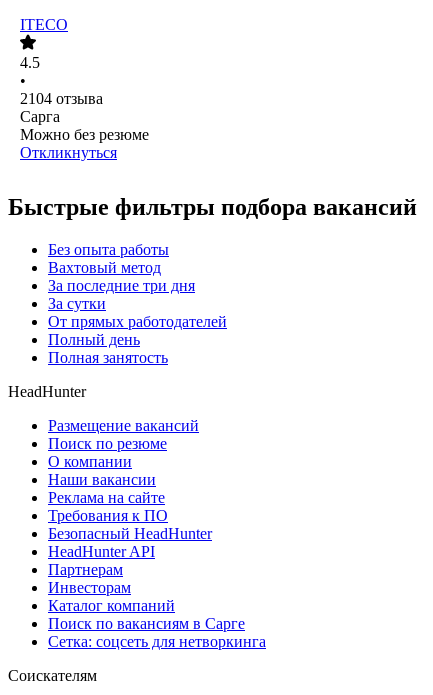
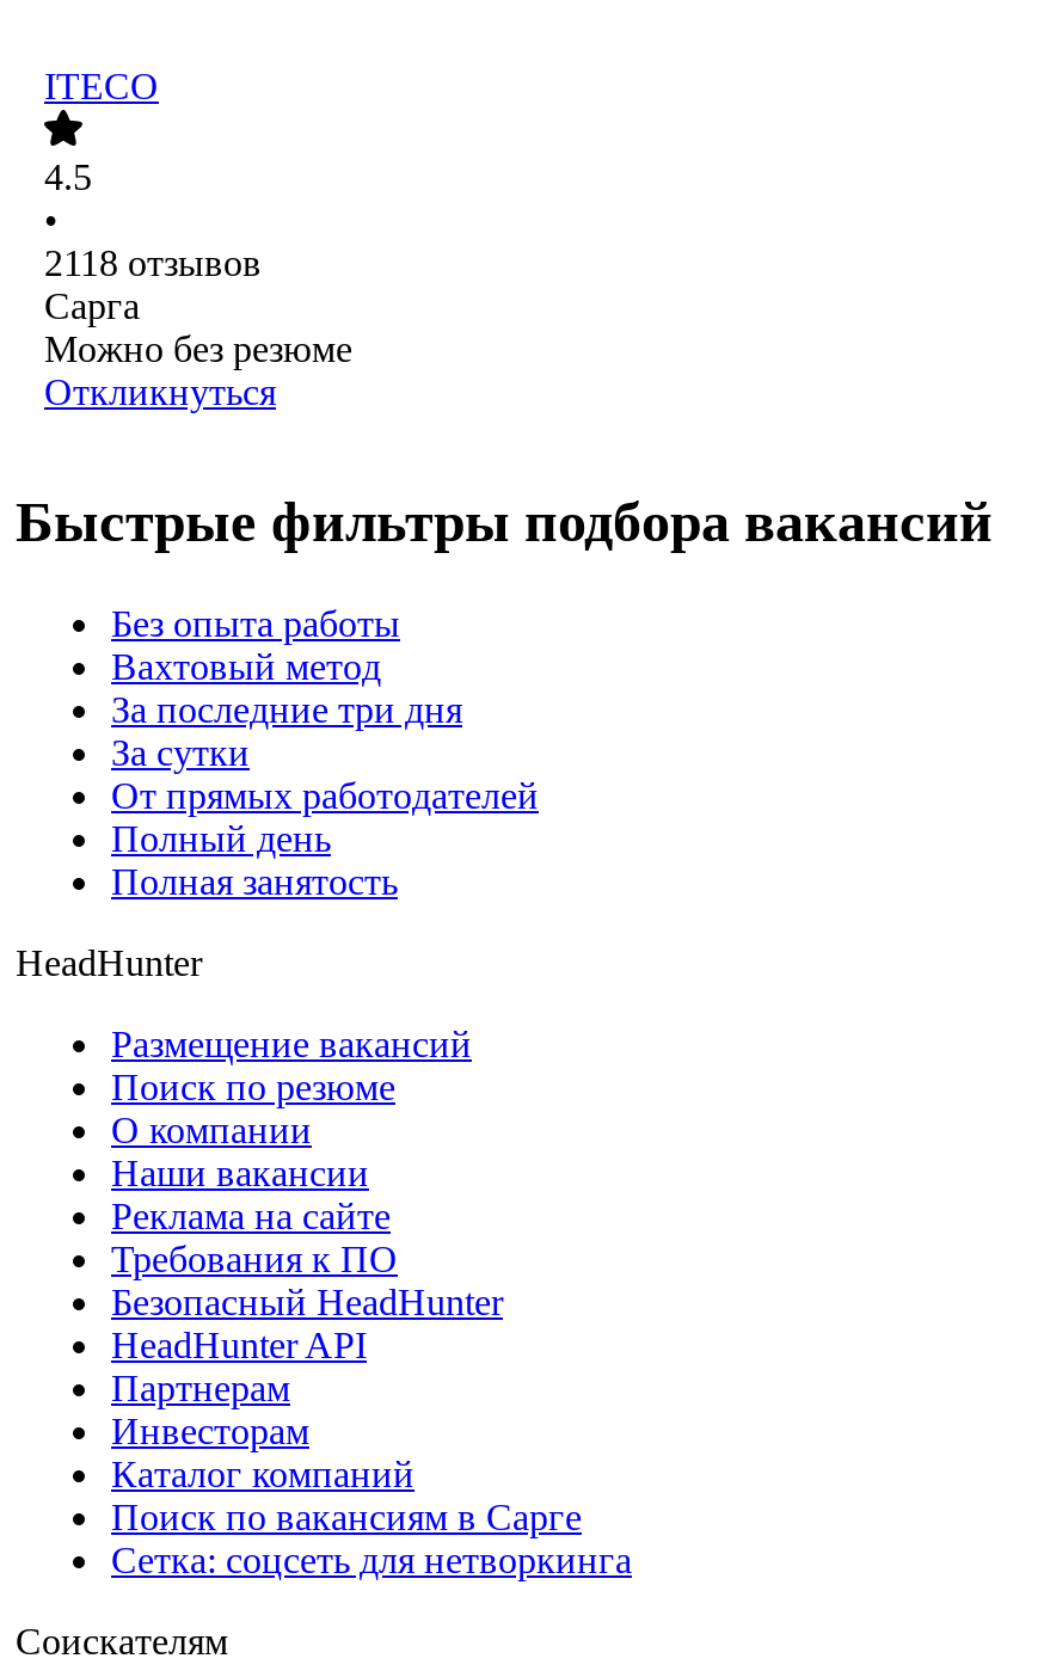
- 2104 отзыва
+ 2118 отзывов
